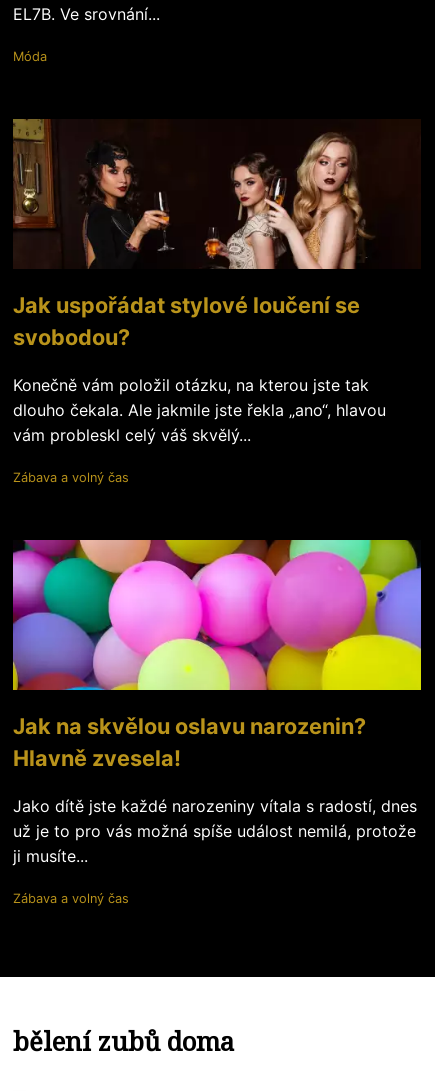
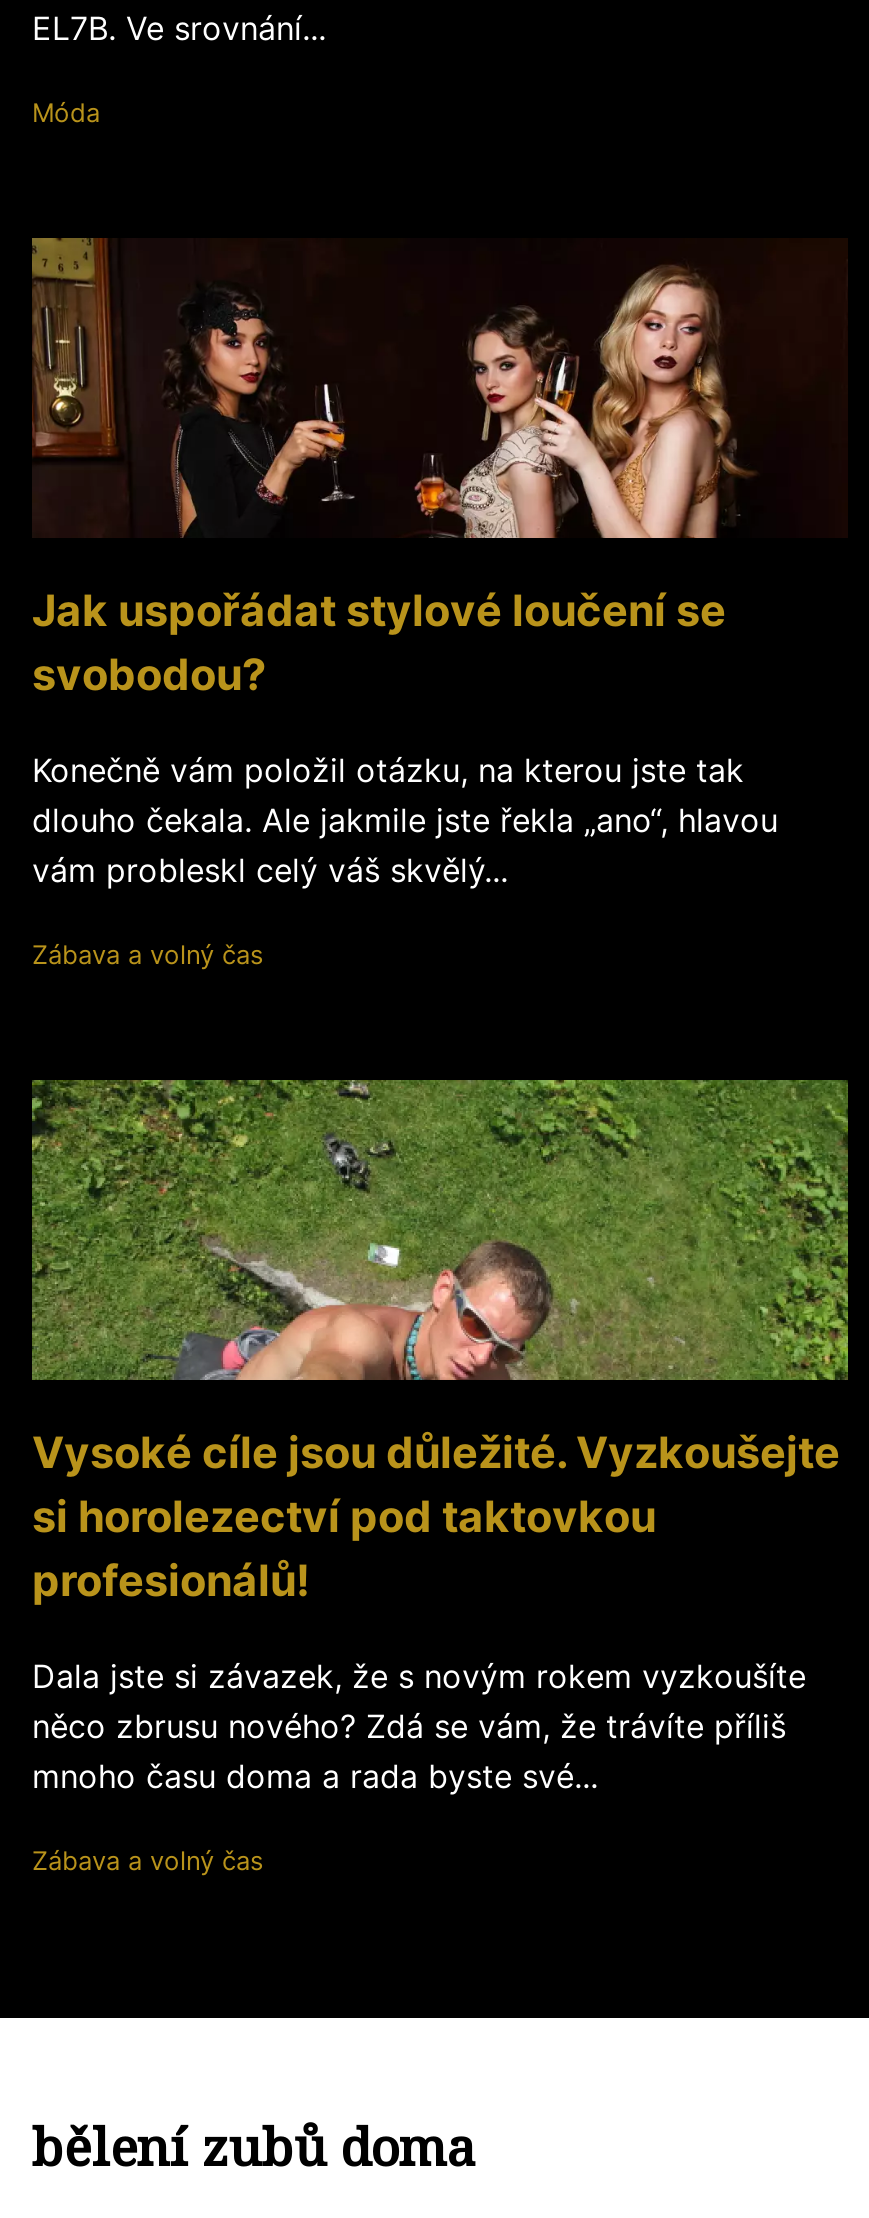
- [image]
- Jak na skvělou oslavu narozenin?
- Hlavně zvesela!
+ [image]
+ Vysoké cíle jsou důležité. Vyzkoušejte
+ si horolezectví pod taktovkou
+ profesionálů!

- Jako dítě jste každé narozeniny vítala s radostí, dnes
- už je to pro vás možná spíše událost nemilá, protože
- ji musíte...
+ Dala jste si závazek, že s novým rokem vyzkoušíte
+ něco zbrusu nového? Zdá se vám, že trávíte příliš
+ mnoho času doma a rada byste své...
